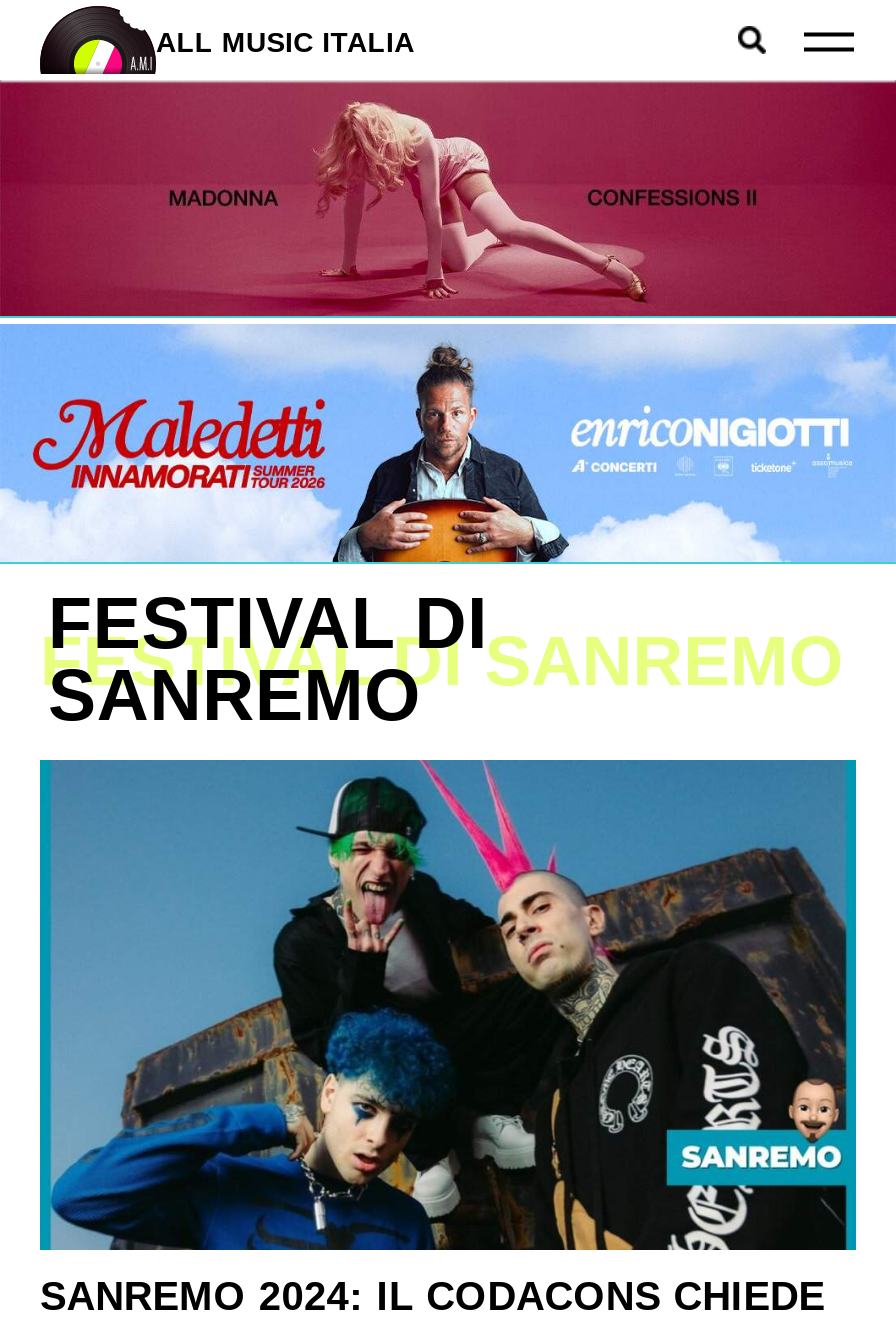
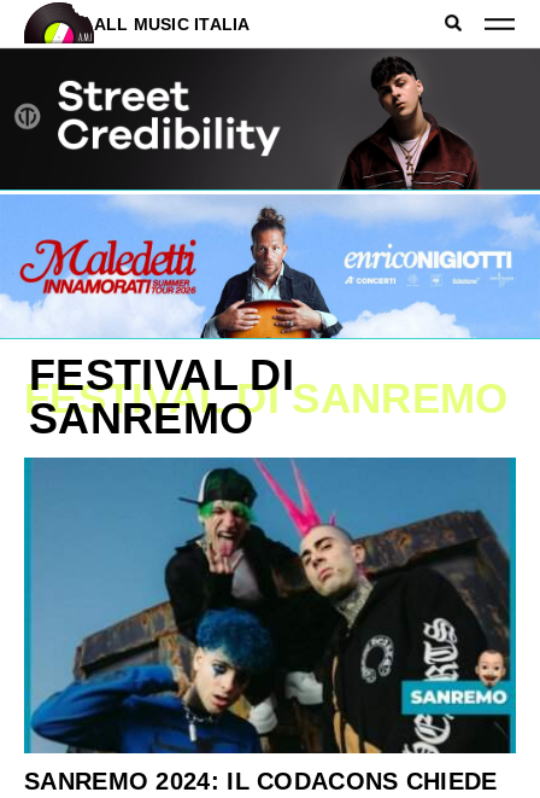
- [image]
+ [image]
